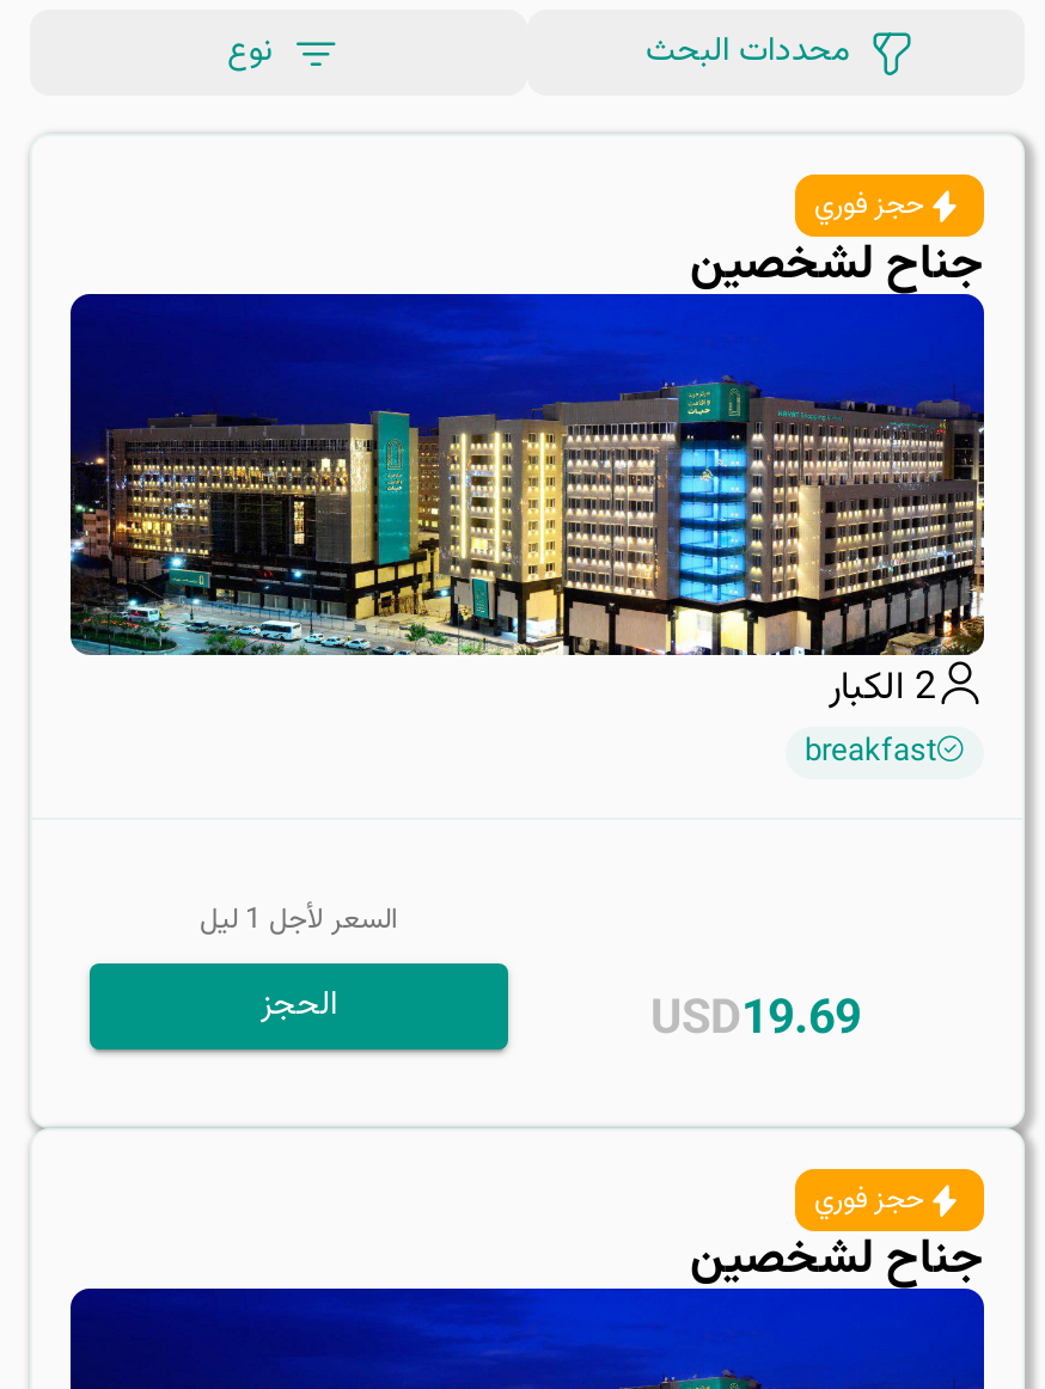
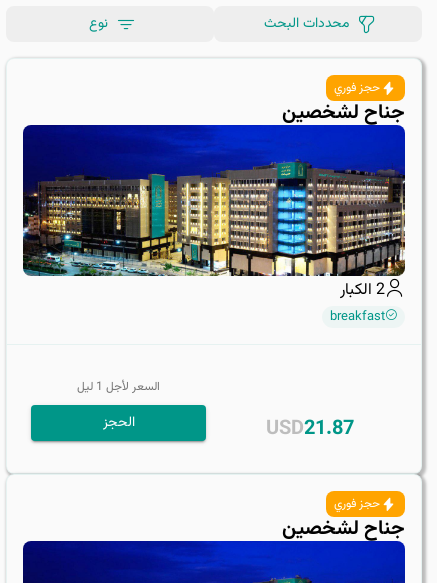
- USD 19.69
+ USD 21.87
